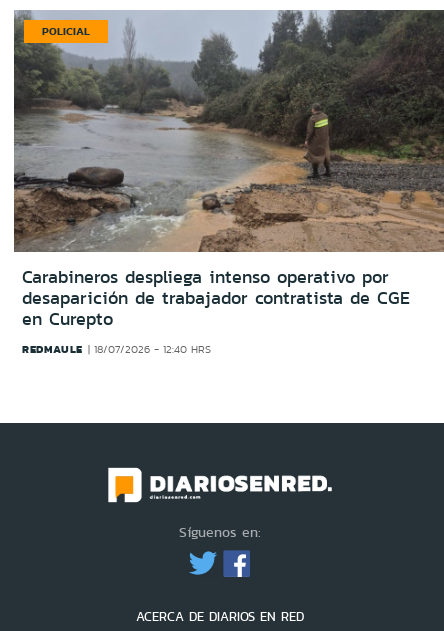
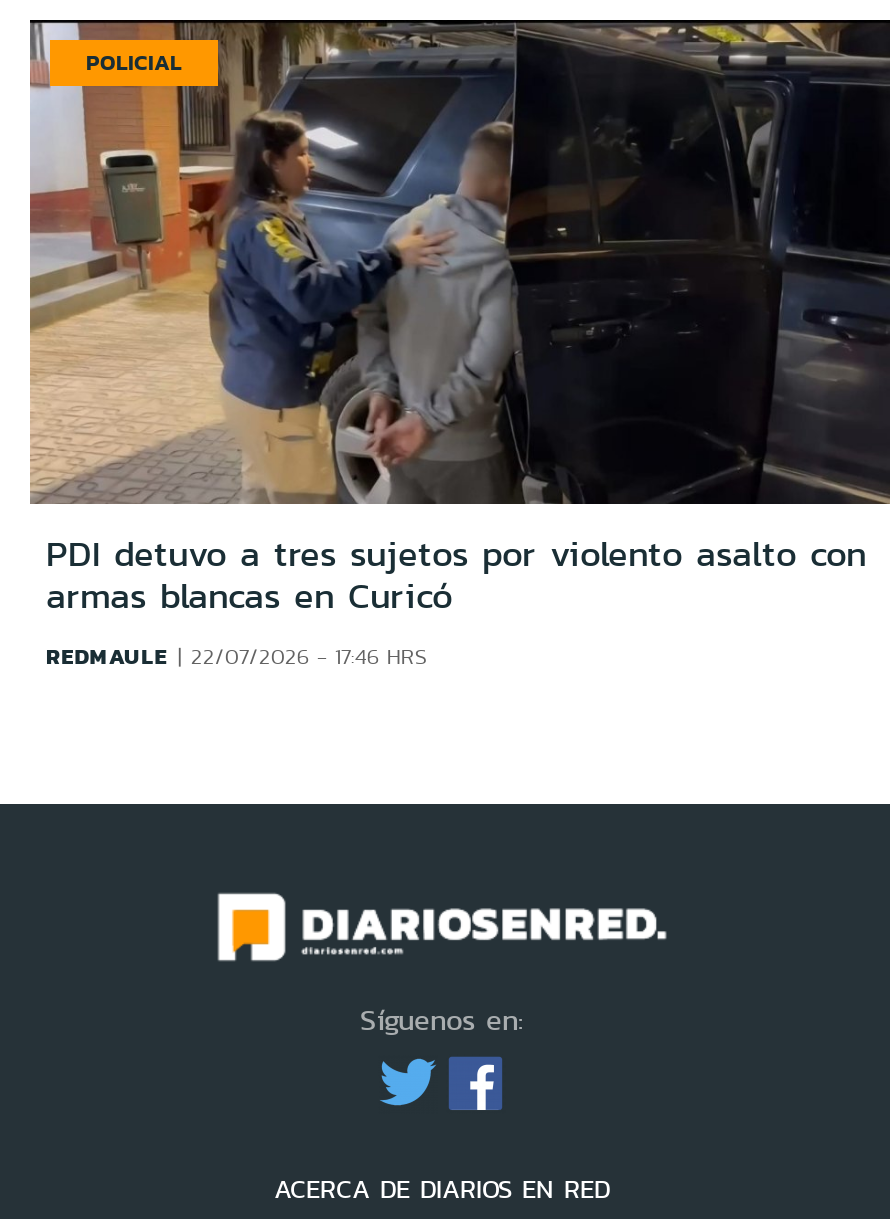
- [image]
- Carabineros despliega intenso operativo por
- desaparición de trabajador contratista de CGE
- en Curepto
+ [image]
+ PDI detuvo a tres sujetos por violento asalto con
+ armas blancas en Curicó

- REDMAULE 18/07/2026 - 12:40 HRS
+ REDMAULE 22/07/2026 - 17:46 HRS
